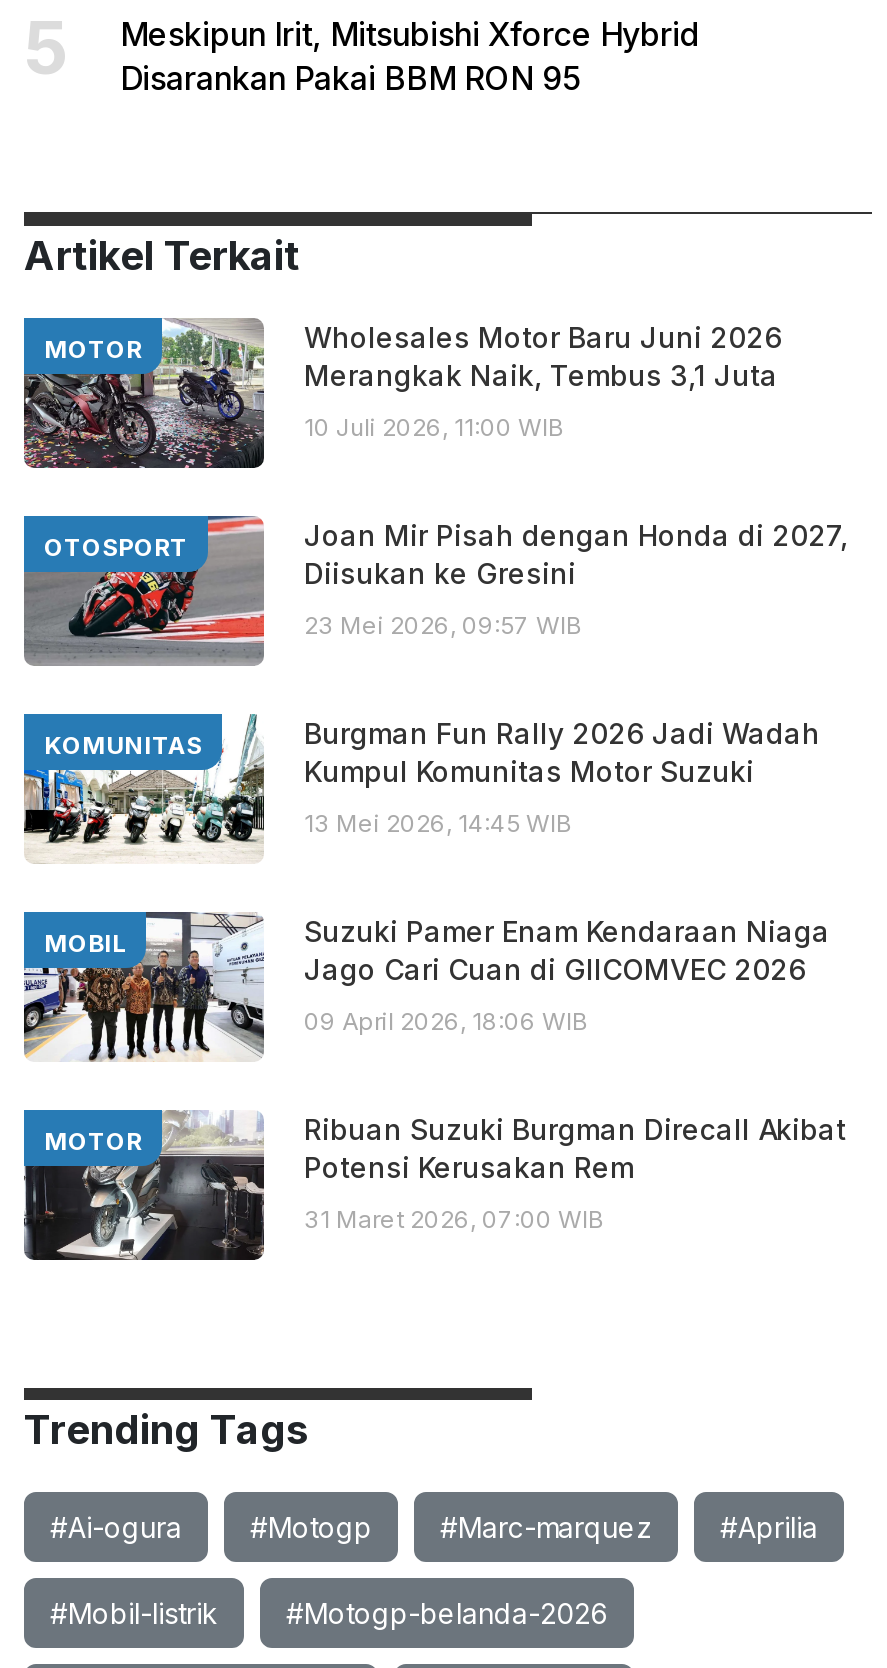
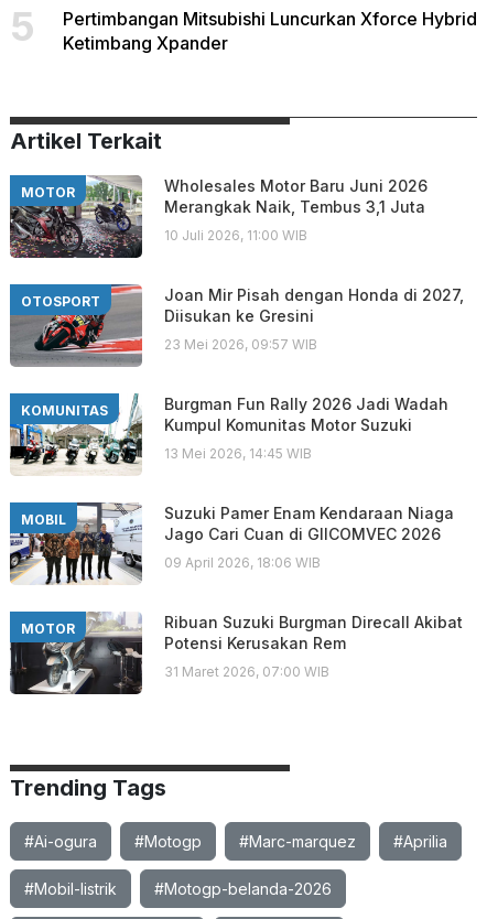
- Meskipun Irit, Mitsubishi Xforce Hybrid
- Disarankan Pakai BBM RON 95
+ Pertimbangan Mitsubishi Luncurkan Xforce Hybrid
+ Ketimbang Xpander
